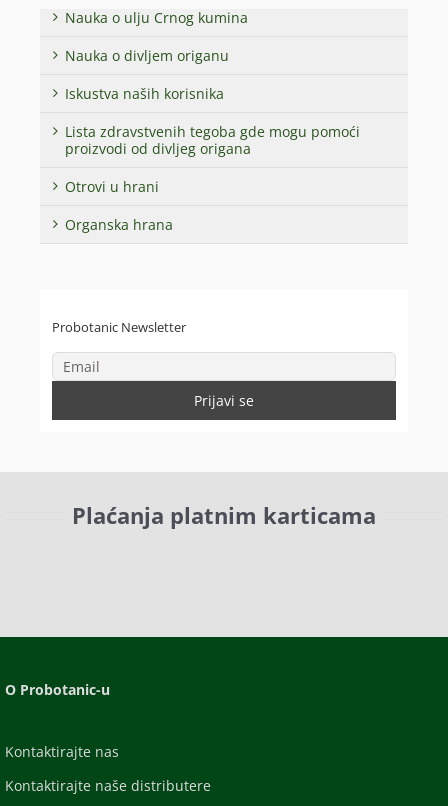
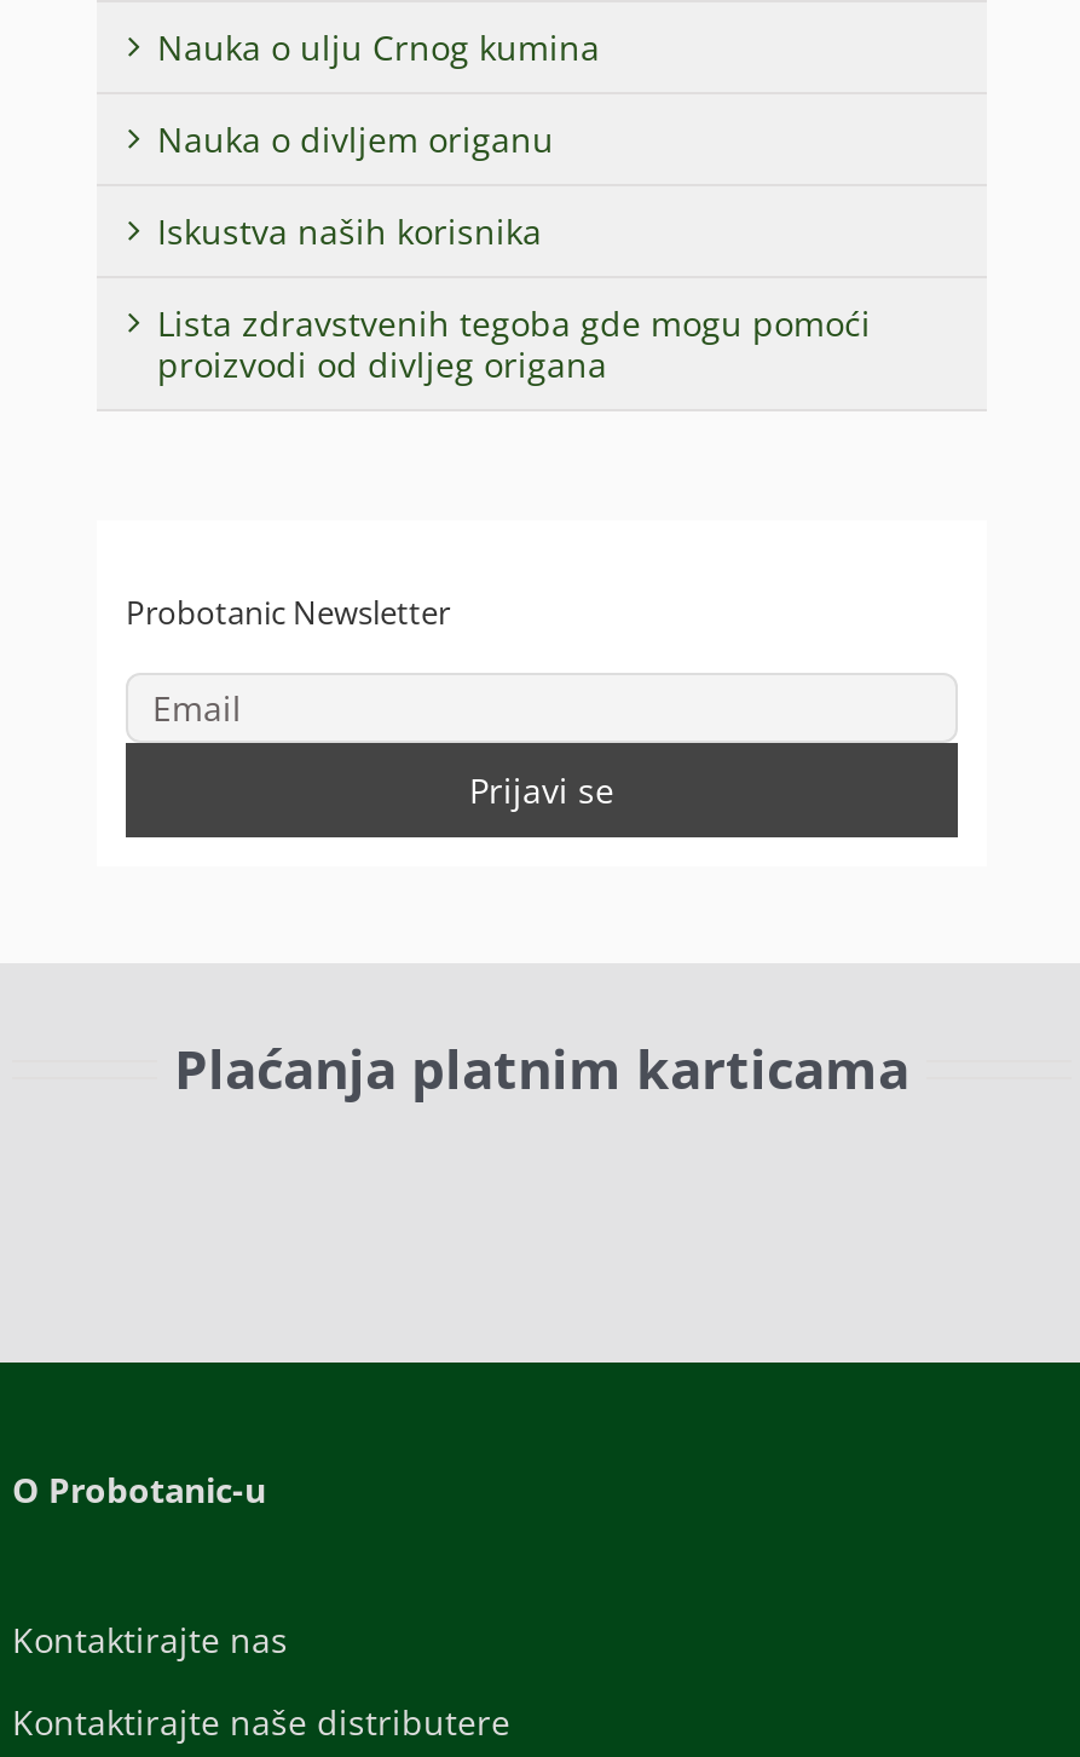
- Otrovi u hrani
- Organska hrana
